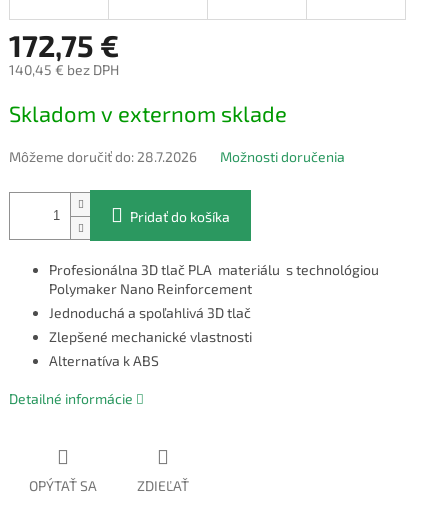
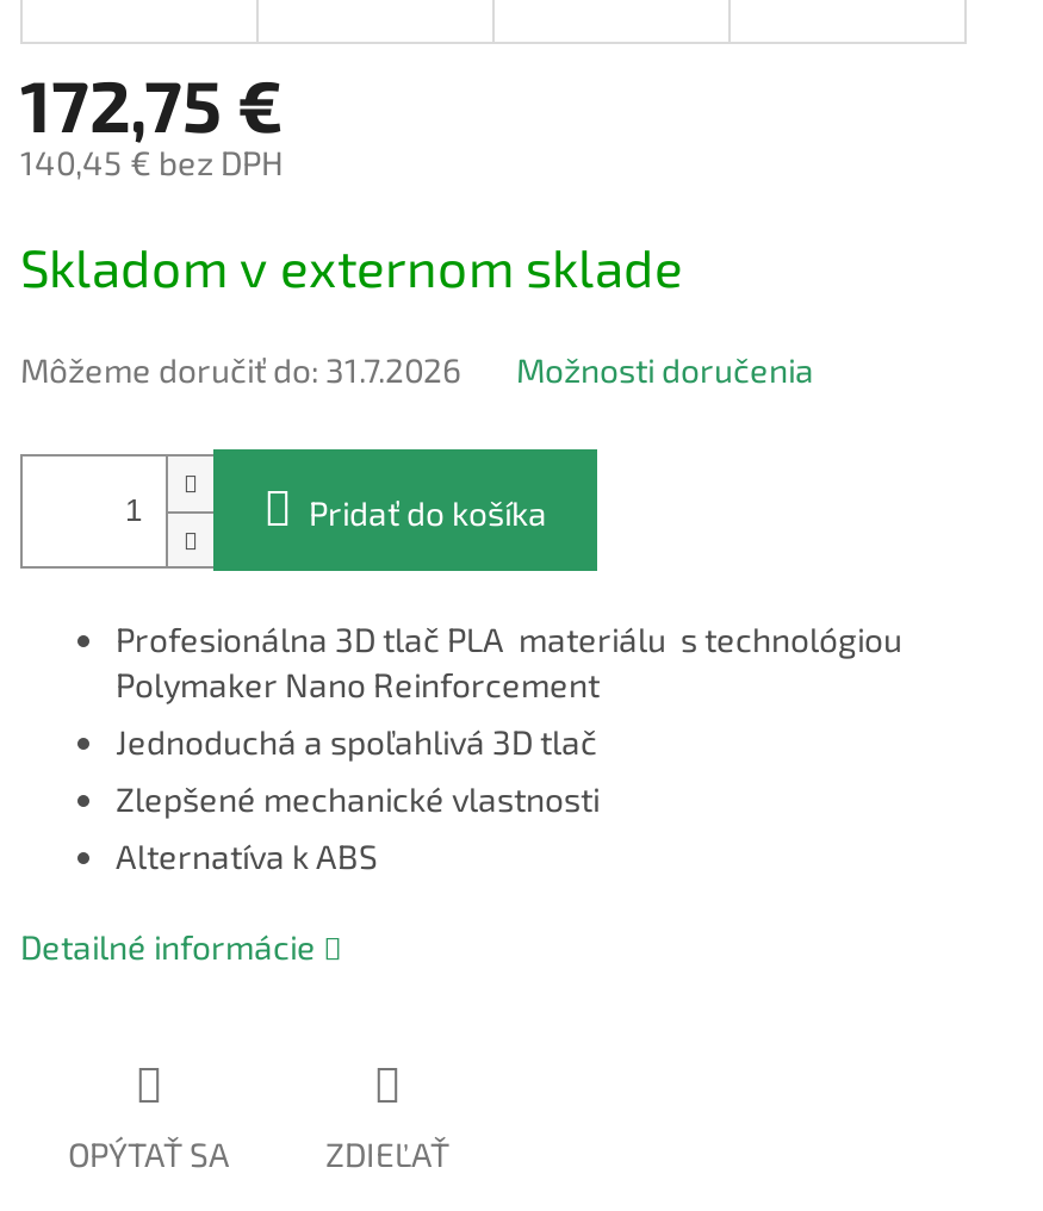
- Môžeme doručiť do: 28.7.2026
+ Môžeme doručiť do: 31.7.2026
